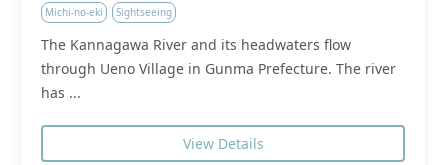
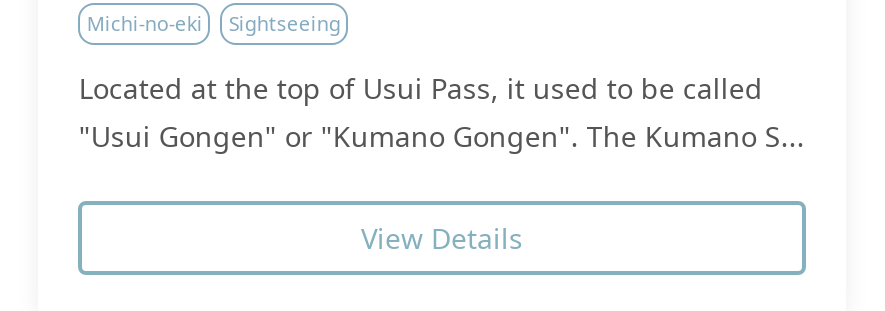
- The Kannagawa River and its headwaters flow
- through Ueno Village in Gunma Prefecture. The river
- has ...
+ Located at the top of Usui Pass, it used to be called
+ "Usui Gongen" or "Kumano Gongen". The Kumano S...
